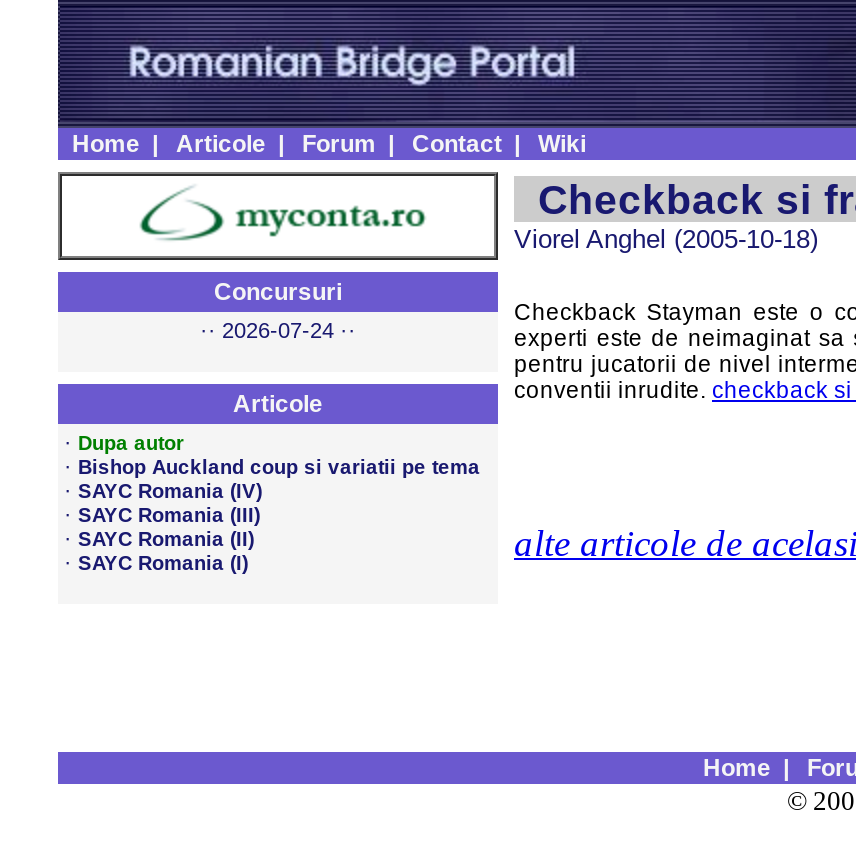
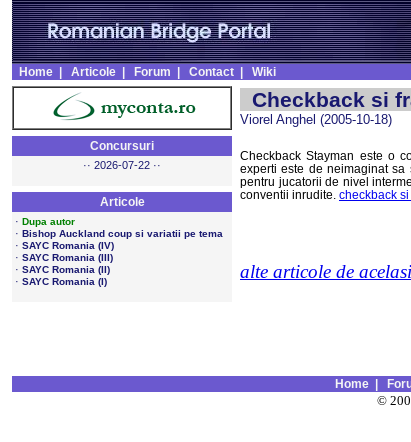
- ·· 2026-07-24 ··
+ ·· 2026-07-22 ··
